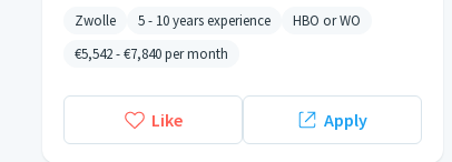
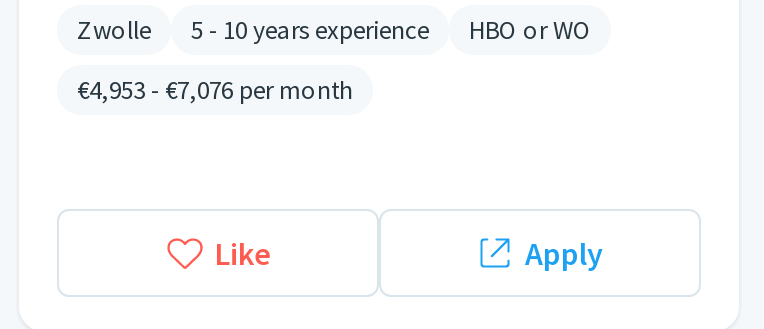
- €5,542 - €7,840 per month
+ €4,953 - €7,076 per month
